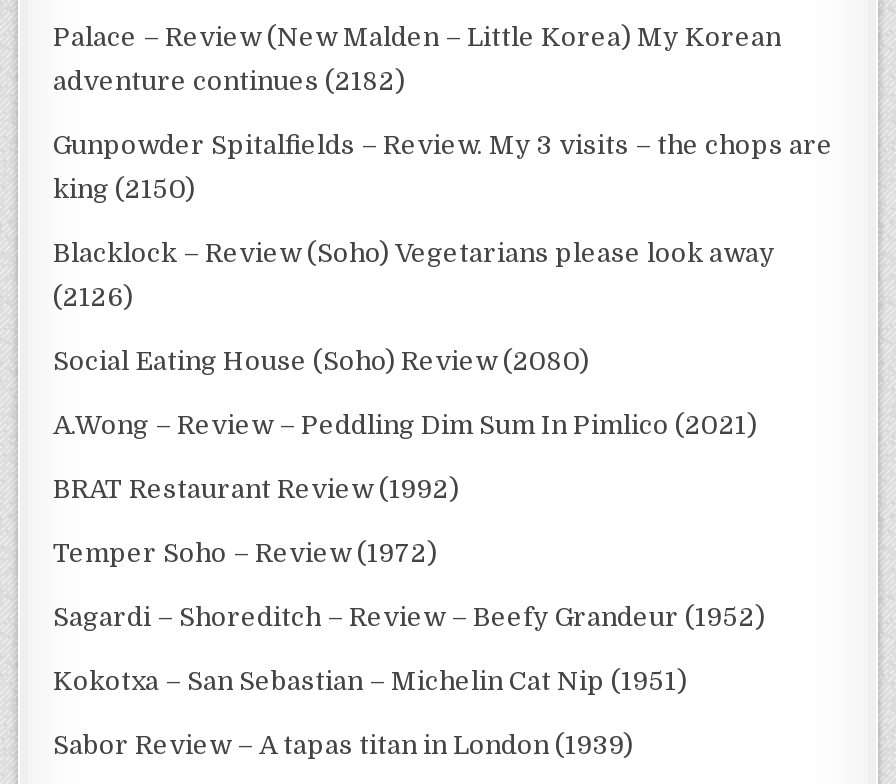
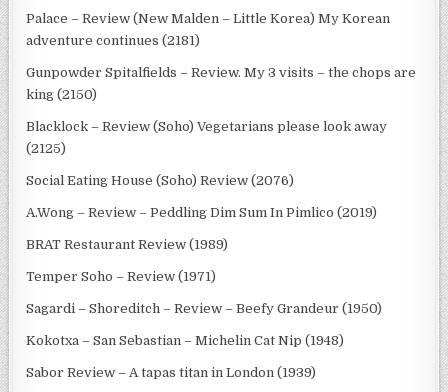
- adventure continues (2182)
+ adventure continues (2181)

- (2126)
+ (2125)

- Social Eating House (Soho) Review (2080)
+ Social Eating House (Soho) Review (2076)

- A.Wong – Review – Peddling Dim Sum In Pimlico (2021)
+ A.Wong – Review – Peddling Dim Sum In Pimlico (2019)

- BRAT Restaurant Review (1992)
+ BRAT Restaurant Review (1989)

- Temper Soho – Review (1972)
+ Temper Soho – Review (1971)

- Sagardi – Shoreditch – Review – Beefy Grandeur (1952)
+ Sagardi – Shoreditch – Review – Beefy Grandeur (1950)

- Kokotxa – San Sebastian – Michelin Cat Nip (1951)
+ Kokotxa – San Sebastian – Michelin Cat Nip (1948)
